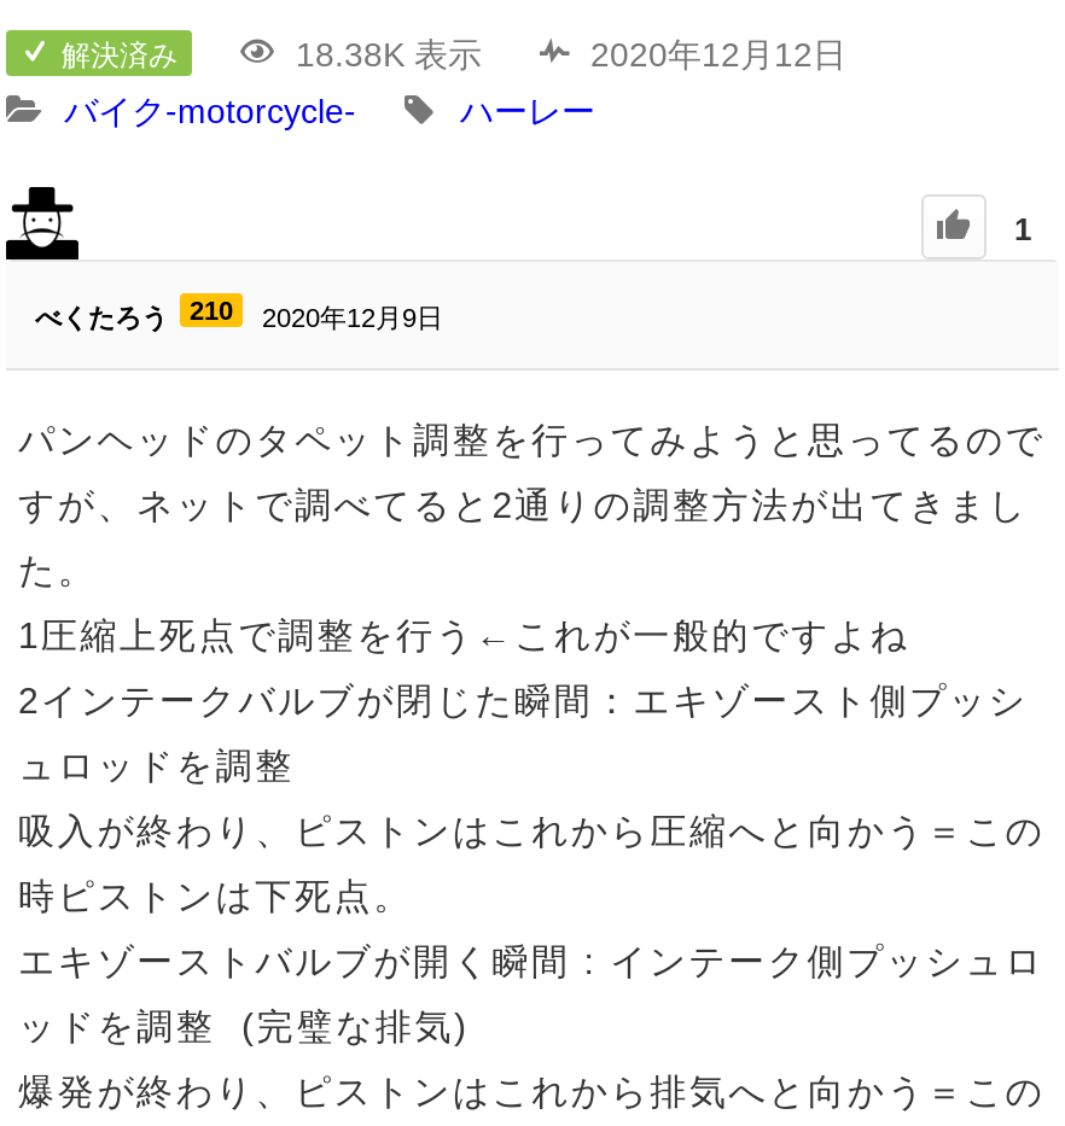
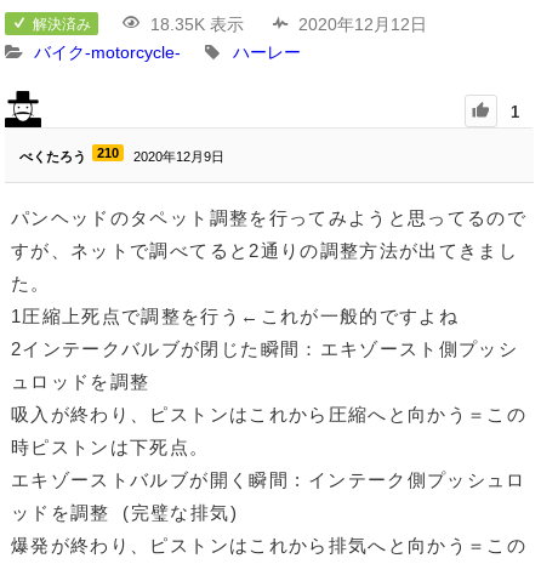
- 18.38K 表示
+ 18.35K 表示
